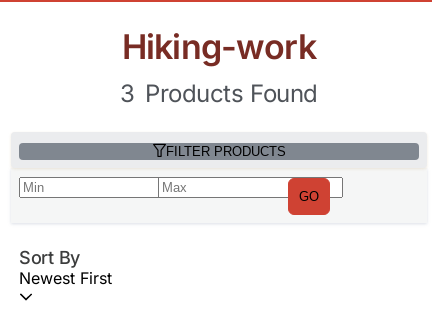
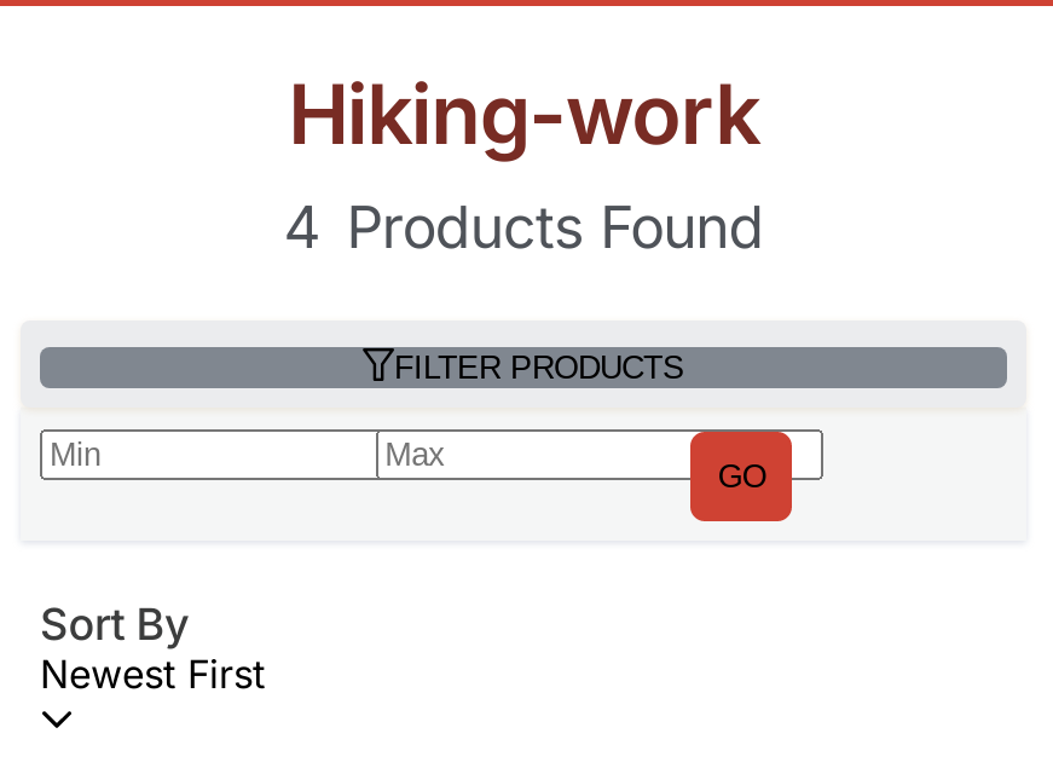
- 3 Products Found
+ 4 Products Found
